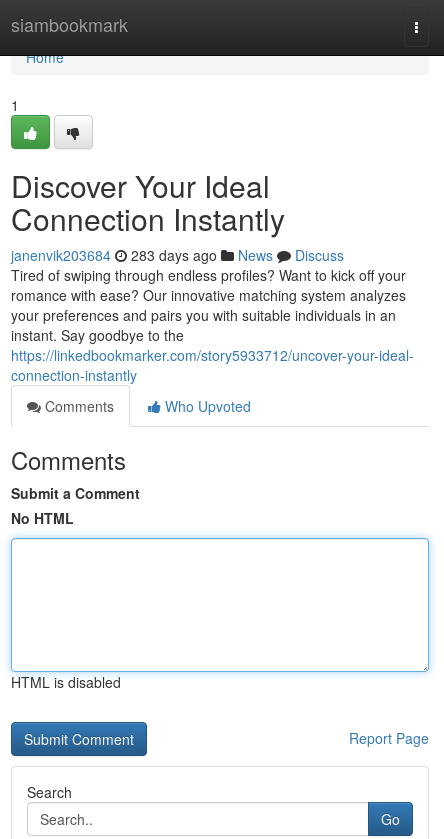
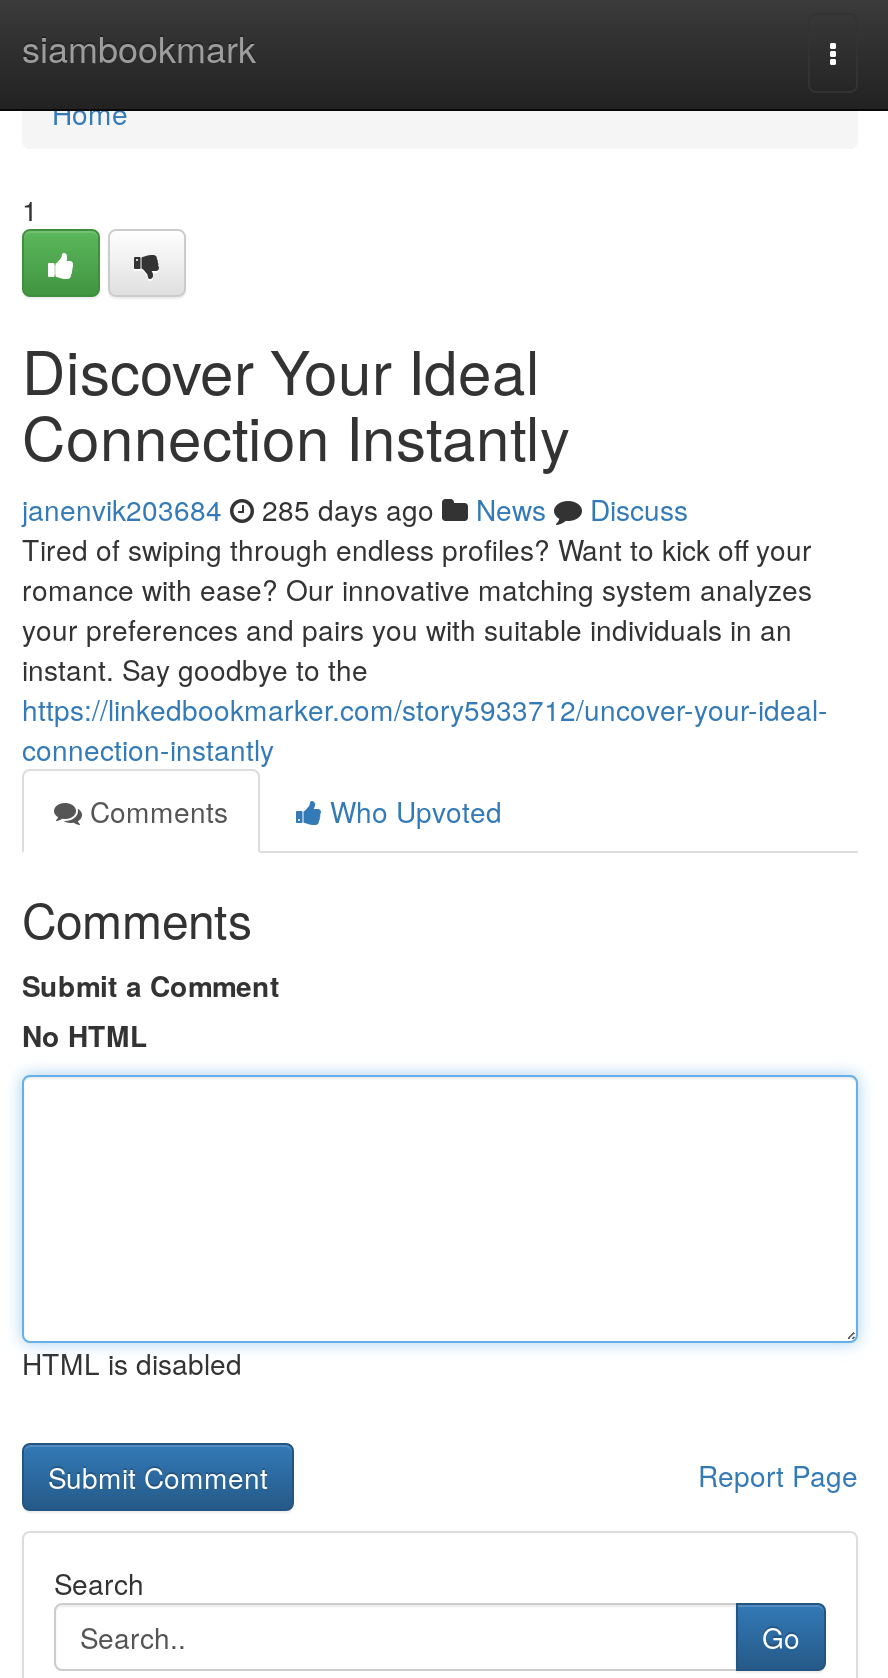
- janenvik203684 283 days ago News Discuss
+ janenvik203684 285 days ago News Discuss
